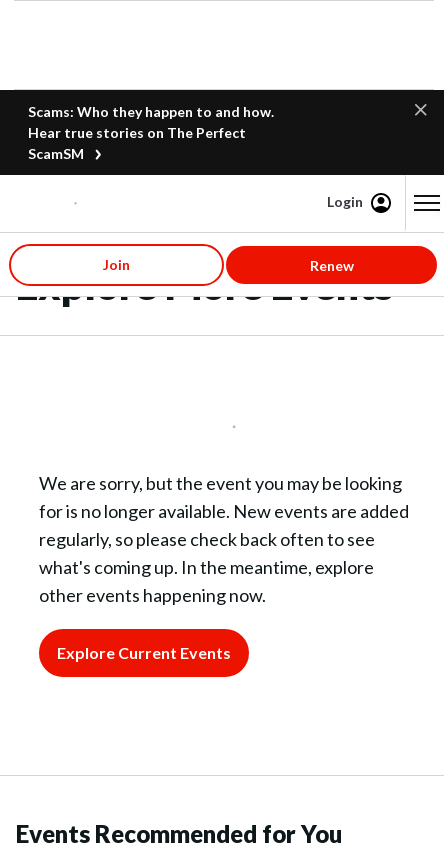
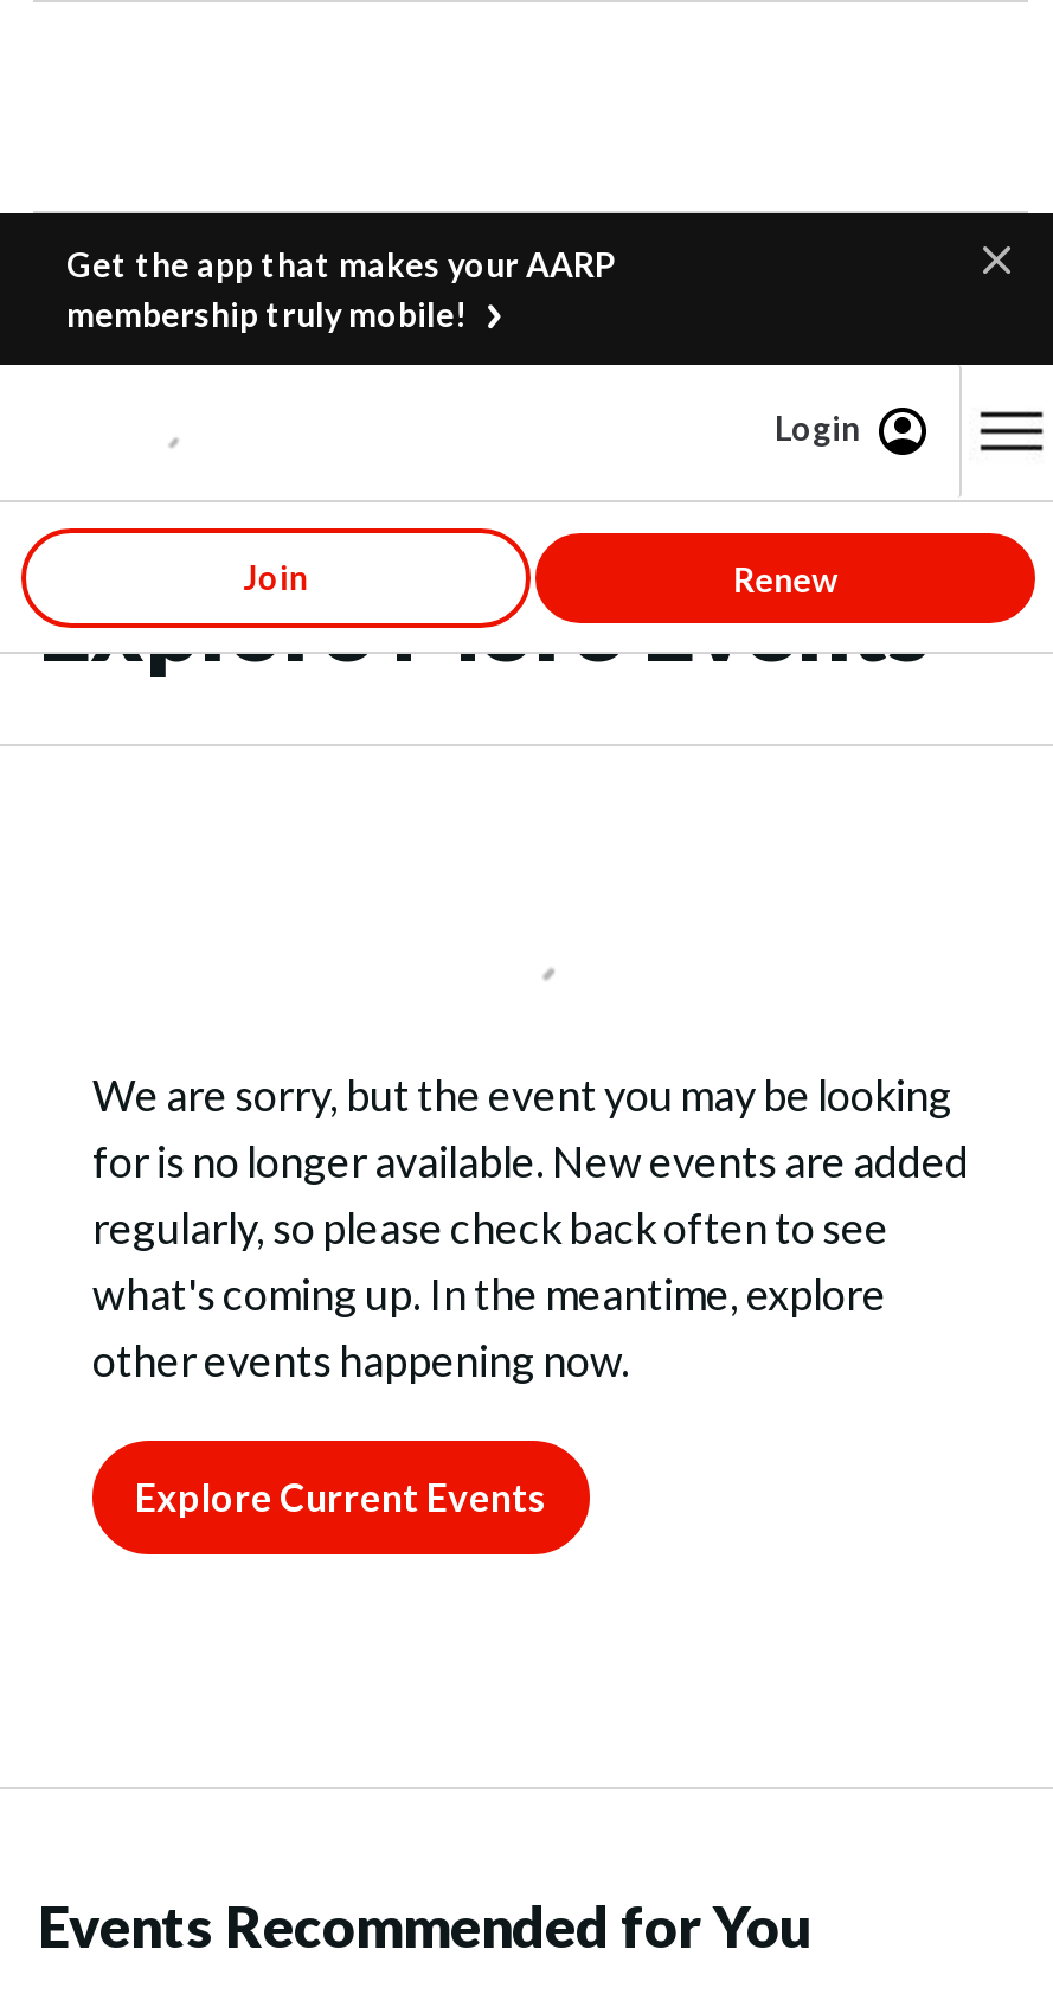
- Scams: Who they happen to and how.
- Hear true stories on The Perfect
- ScamSM
+ Get the app that makes your AARP
+ membership truly mobile!
